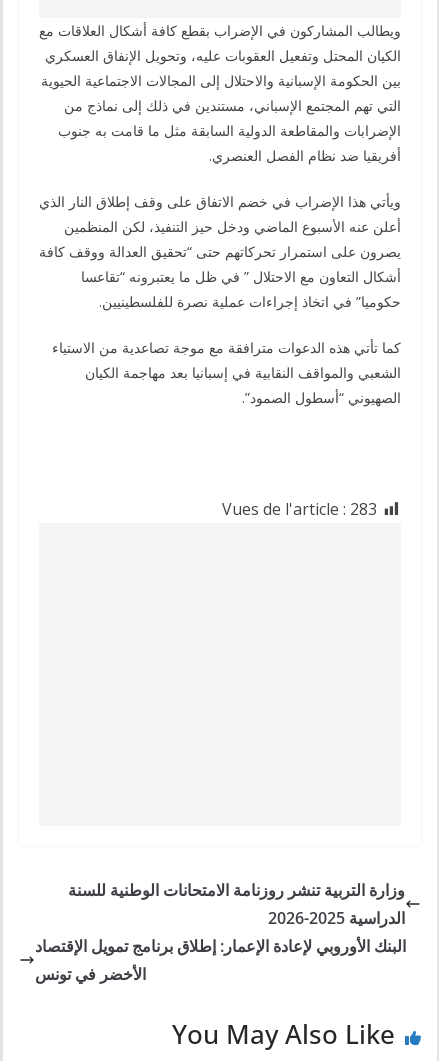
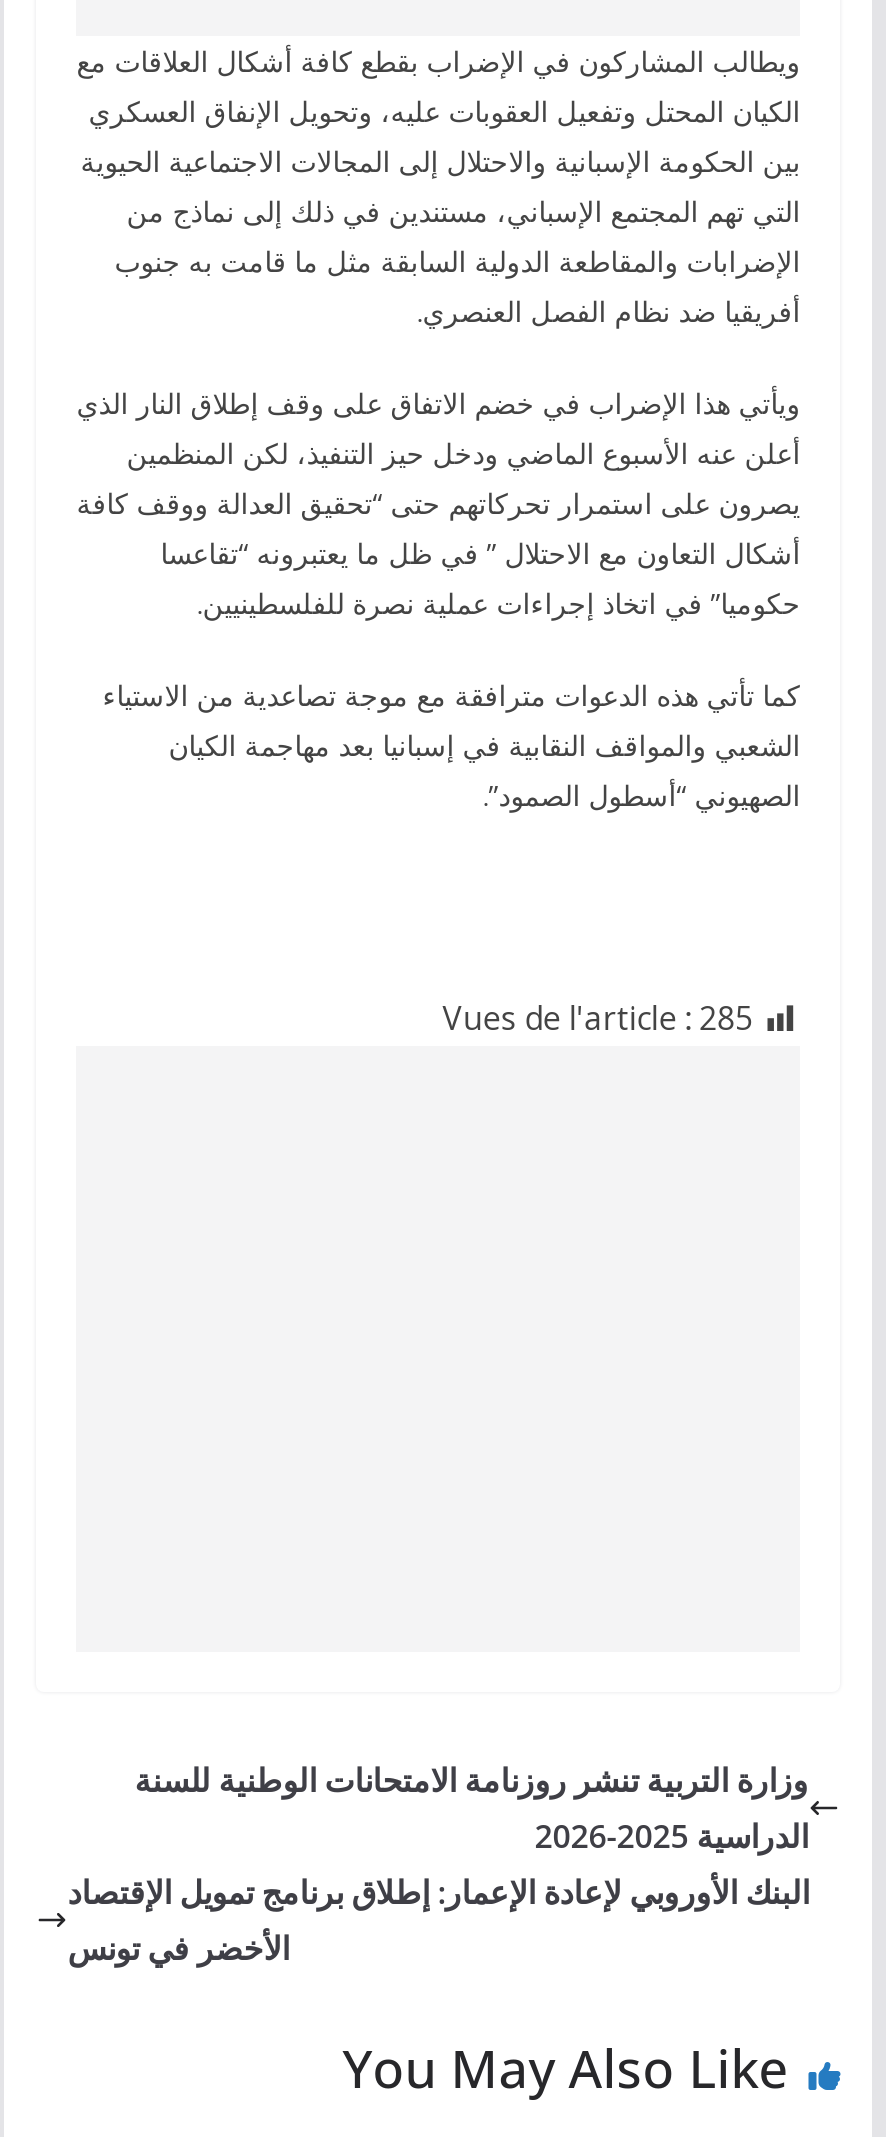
- Vues de l'article : 283
+ Vues de l'article : 285
